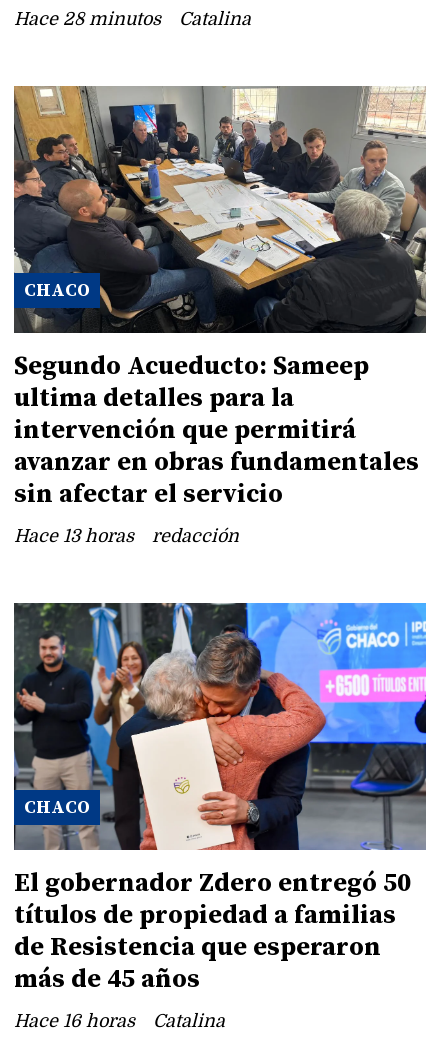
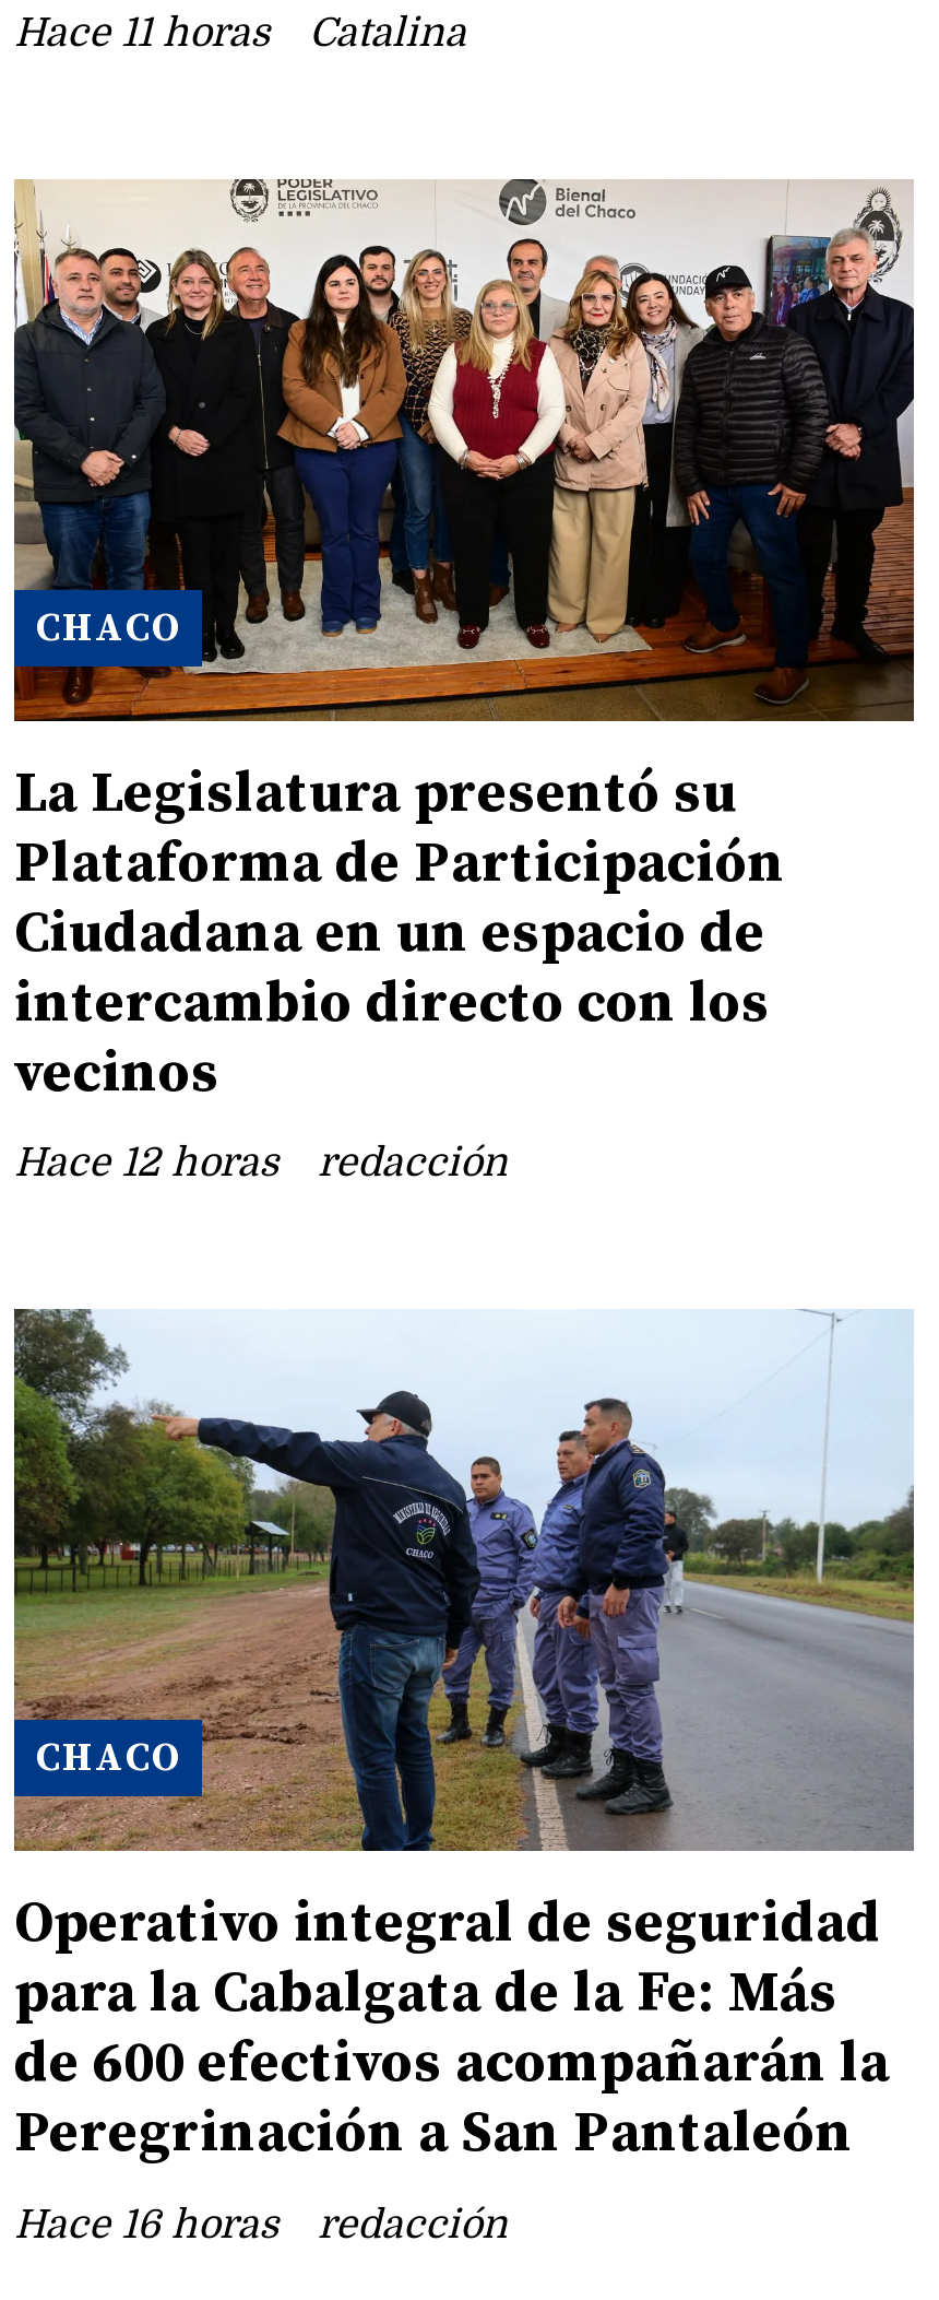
- Hace 28 minutos Catalina
+ Hace 11 horas Catalina

- [image]
- Segundo Acueducto: Sameep
- ultima detalles para la
- intervención que permitirá
- avanzar en obras fundamentales
- sin afectar el servicio
+ [image]
+ La Legislatura presentó su
+ Plataforma de Participación
+ Ciudadana en un espacio de
+ intercambio directo con los
+ vecinos

- Hace 13 horas redacción
+ Hace 12 horas redacción

- [image]
- El gobernador Zdero entregó 50
- títulos de propiedad a familias
- de Resistencia que esperaron
- más de 45 años
+ [image]
+ Operativo integral de seguridad
+ para la Cabalgata de la Fe: Más
+ de 600 efectivos acompañarán la
+ Peregrinación a San Pantaleón

- Catalina
+ redacción
